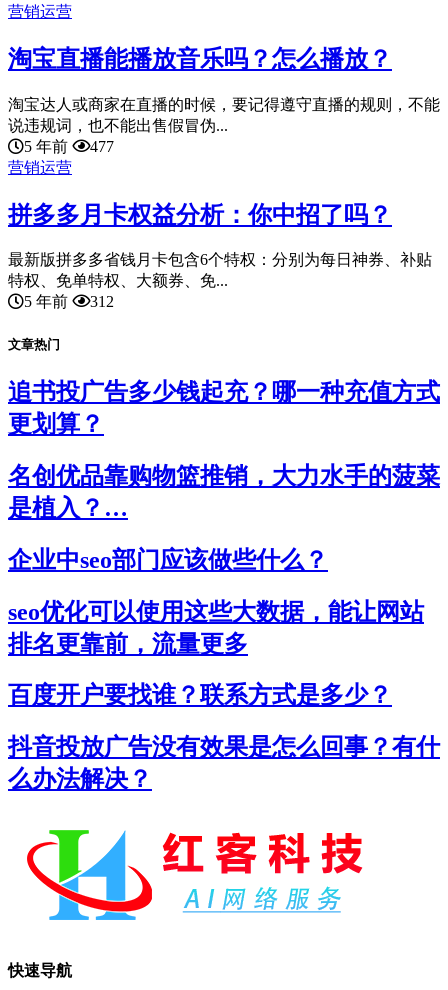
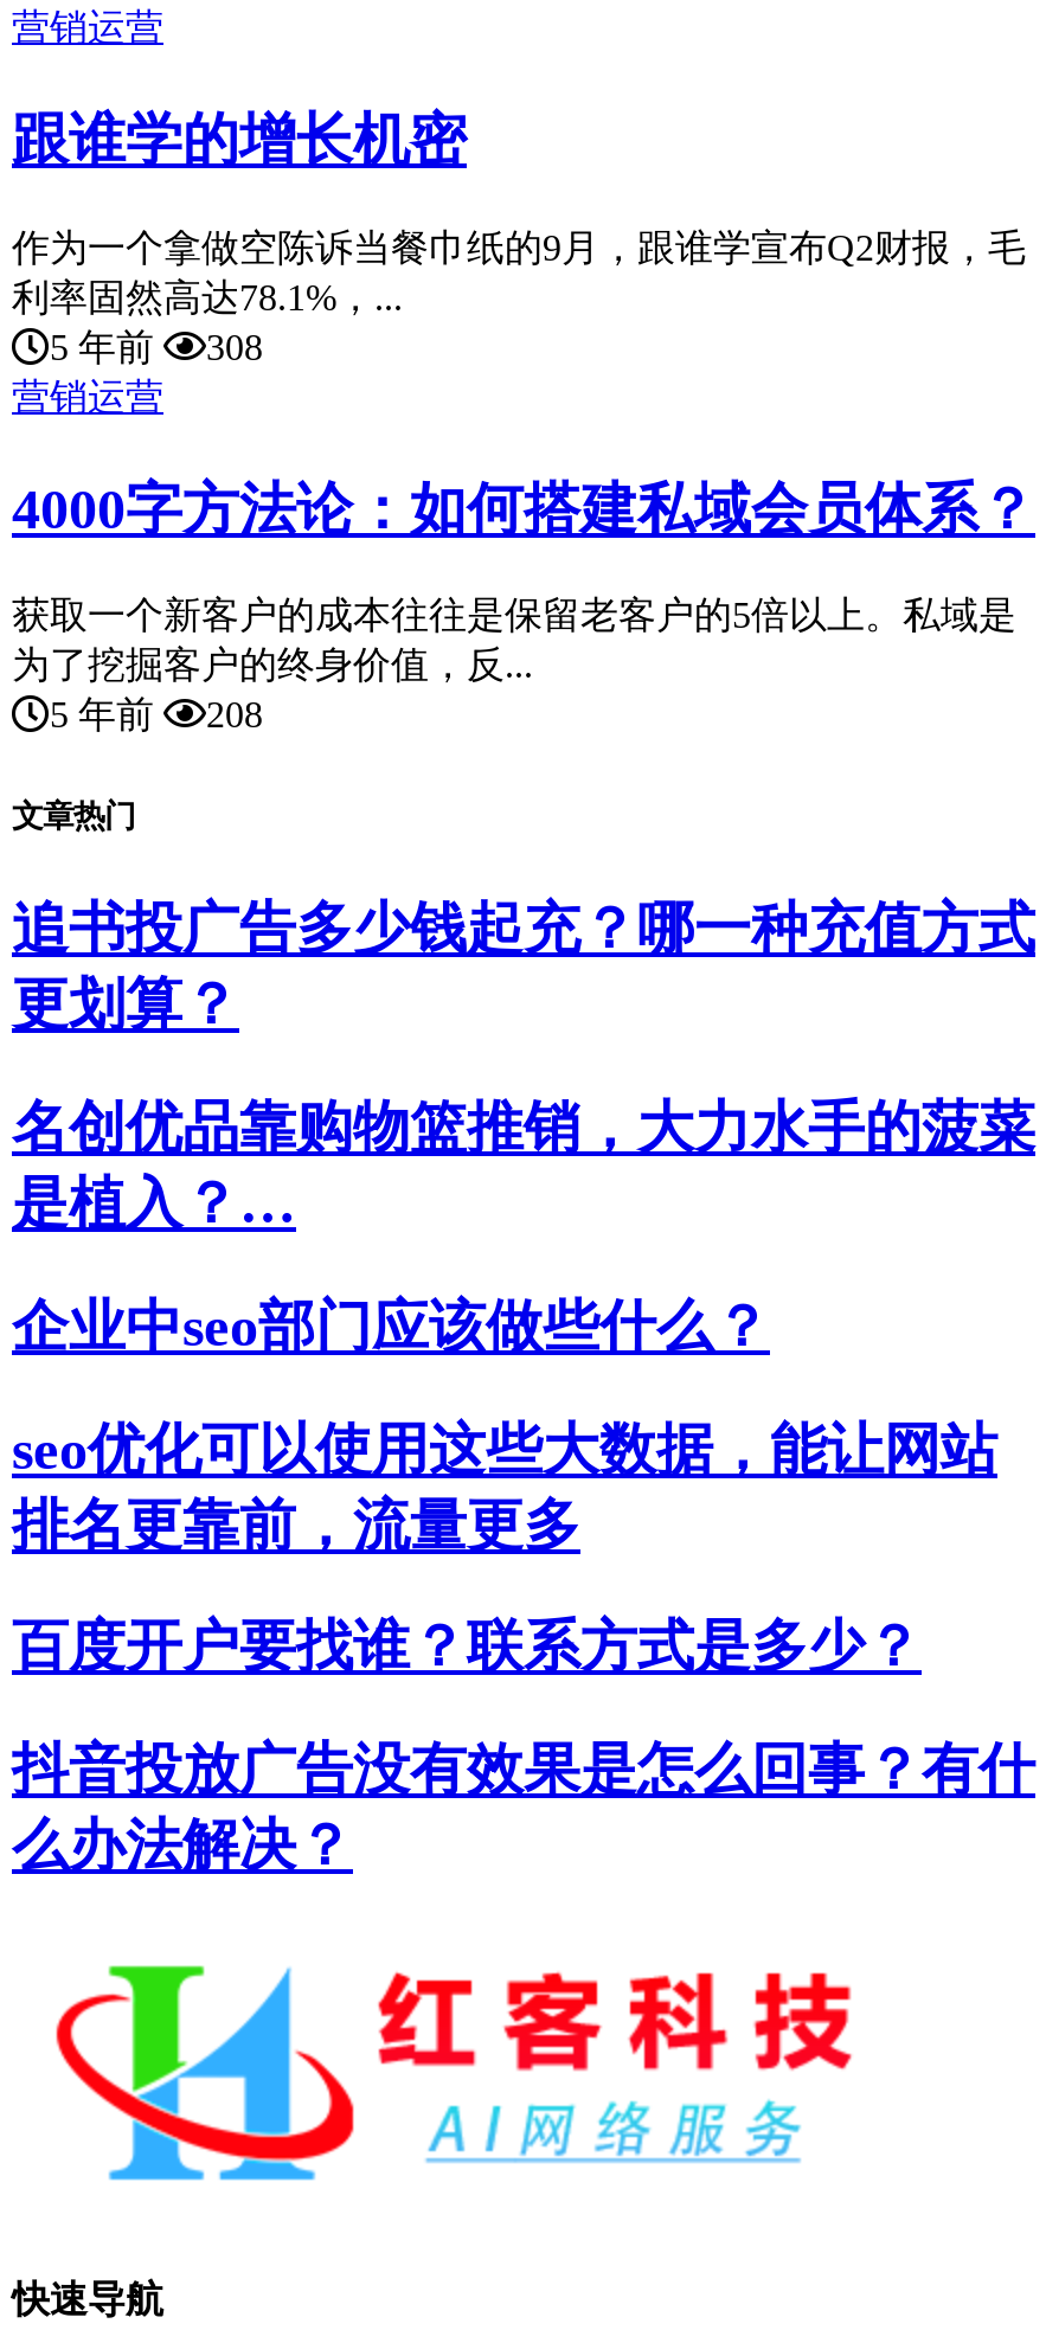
- 淘宝直播能播放音乐吗？怎么播放？
+ 跟谁学的增长机密

- 淘宝达人或商家在直播的时候，要记得遵守直播的规则，不能
- 说违规词，也不能出售假冒伪...
+ 作为一个拿做空陈诉当餐巾纸的9月，跟谁学宣布Q2财报，毛
+ 利率固然高达78.1%，...

- 5 年前 477
+ 5 年前 308

- 拼多多月卡权益分析：你中招了吗？
+ 4000字方法论：如何搭建私域会员体系？

- 最新版拼多多省钱月卡包含6个特权：分别为每日神券、补贴
- 特权、免单特权、大额券、免...
+ 获取一个新客户的成本往往是保留老客户的5倍以上。私域是
+ 为了挖掘客户的终身价值，反...

- 5 年前 312
+ 5 年前 208
